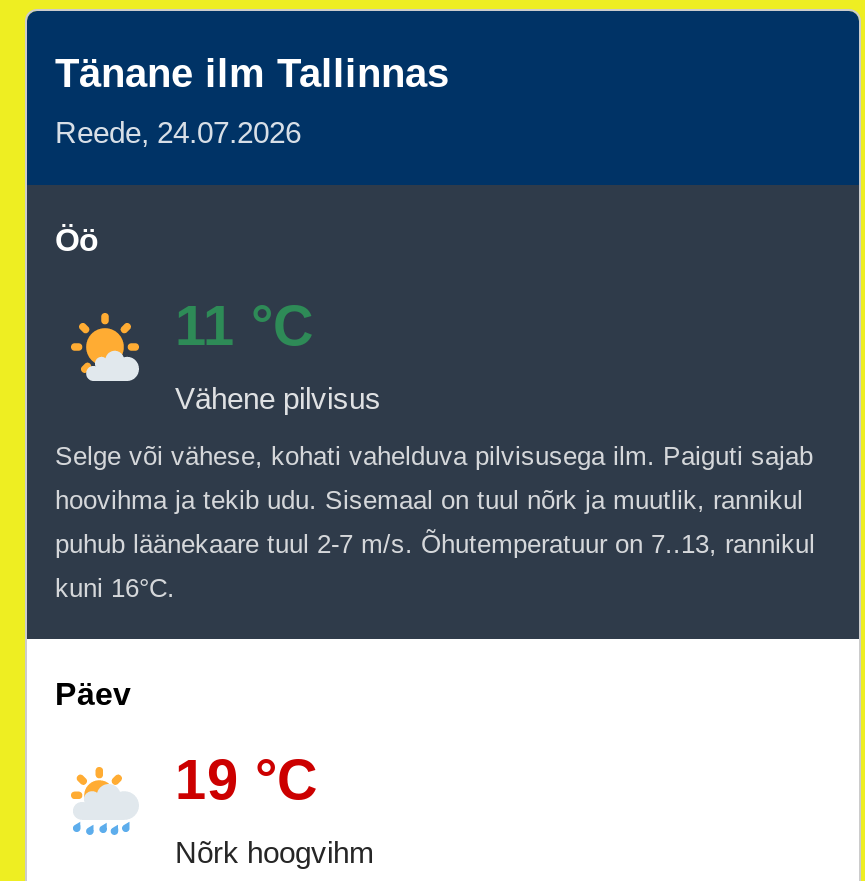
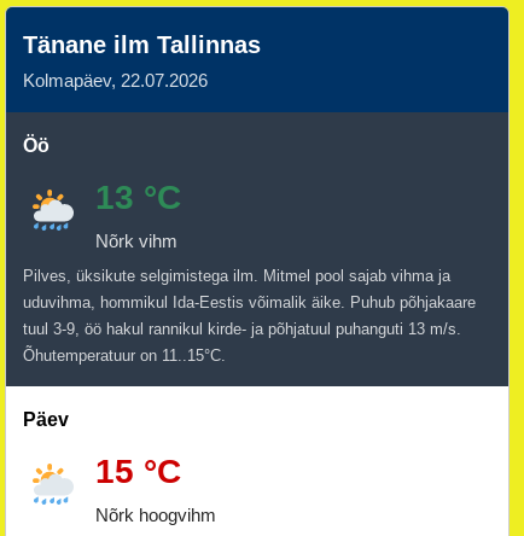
- Reede, 24.07.2026
+ Kolmapäev, 22.07.2026

- [image]
- 11 °C
- Vähene pilvisus
+ [image]
+ 13 °C
+ Nõrk vihm

- Selge või vähese, kohati vahelduva pilvisusega ilm. Paiguti sajab
+ Pilves, üksikute selgimistega ilm. Mitmel pool sajab vihma ja

- hoovihma ja tekib udu. Sisemaal on tuul nõrk ja muutlik, rannikul
+ uduvihma, hommikul Ida-Eestis võimalik äike. Puhub põhjakaare

- puhub läänekaare tuul 2-7 m/s. Õhutemperatuur on 7..13, rannikul
+ tuul 3-9, öö hakul rannikul kirde- ja põhjatuul puhanguti 13 m/s.

- kuni 16°C.
+ Õhutemperatuur on 11..15°C.

- 19 °C
+ 15 °C
